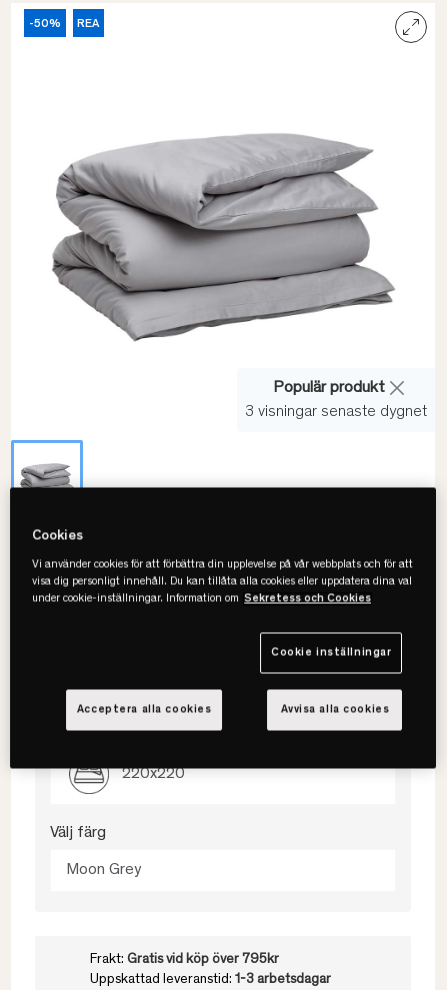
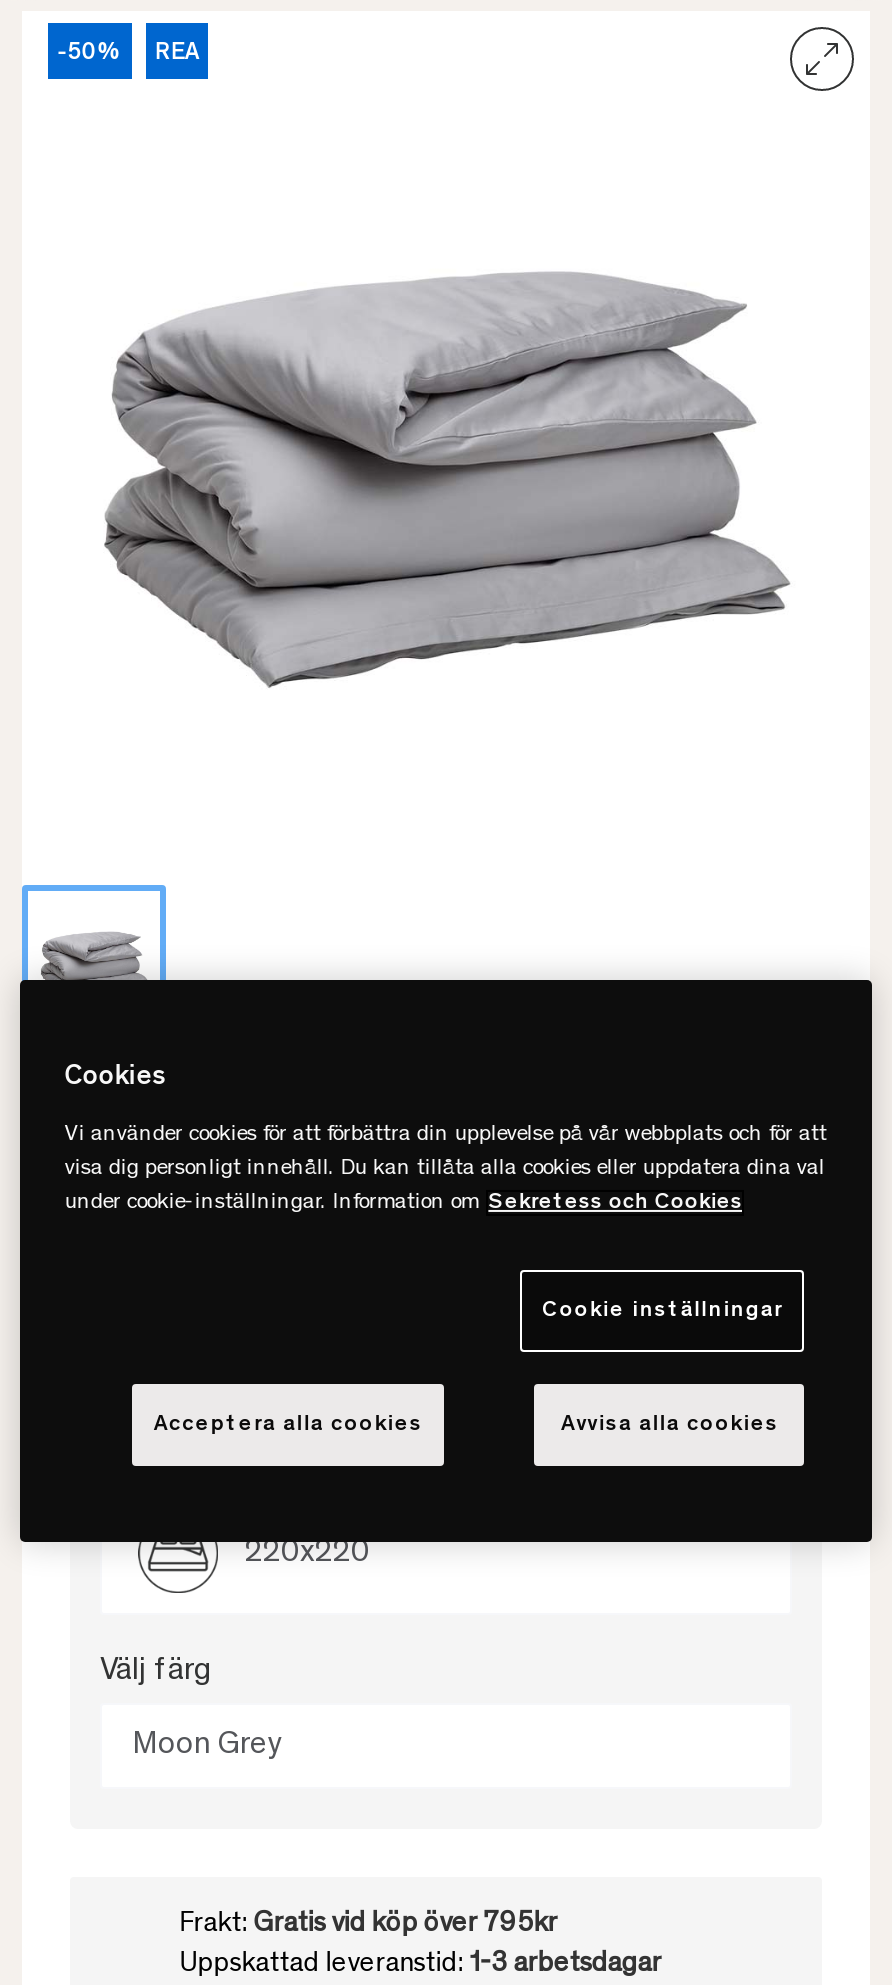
- Populär produkt
- 3 visningar senaste dygnet
